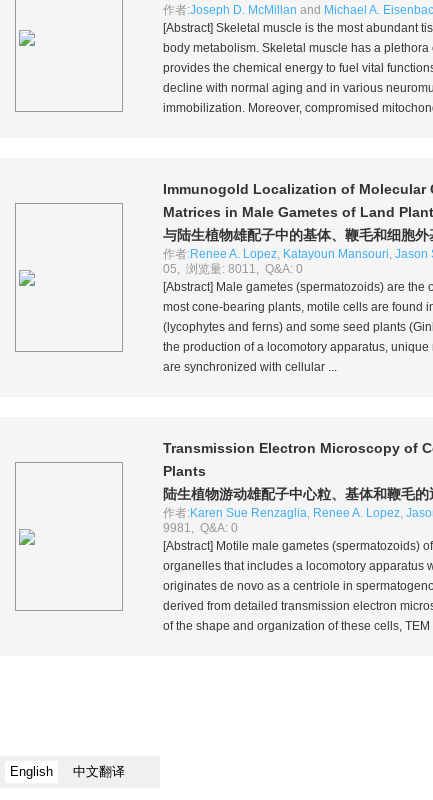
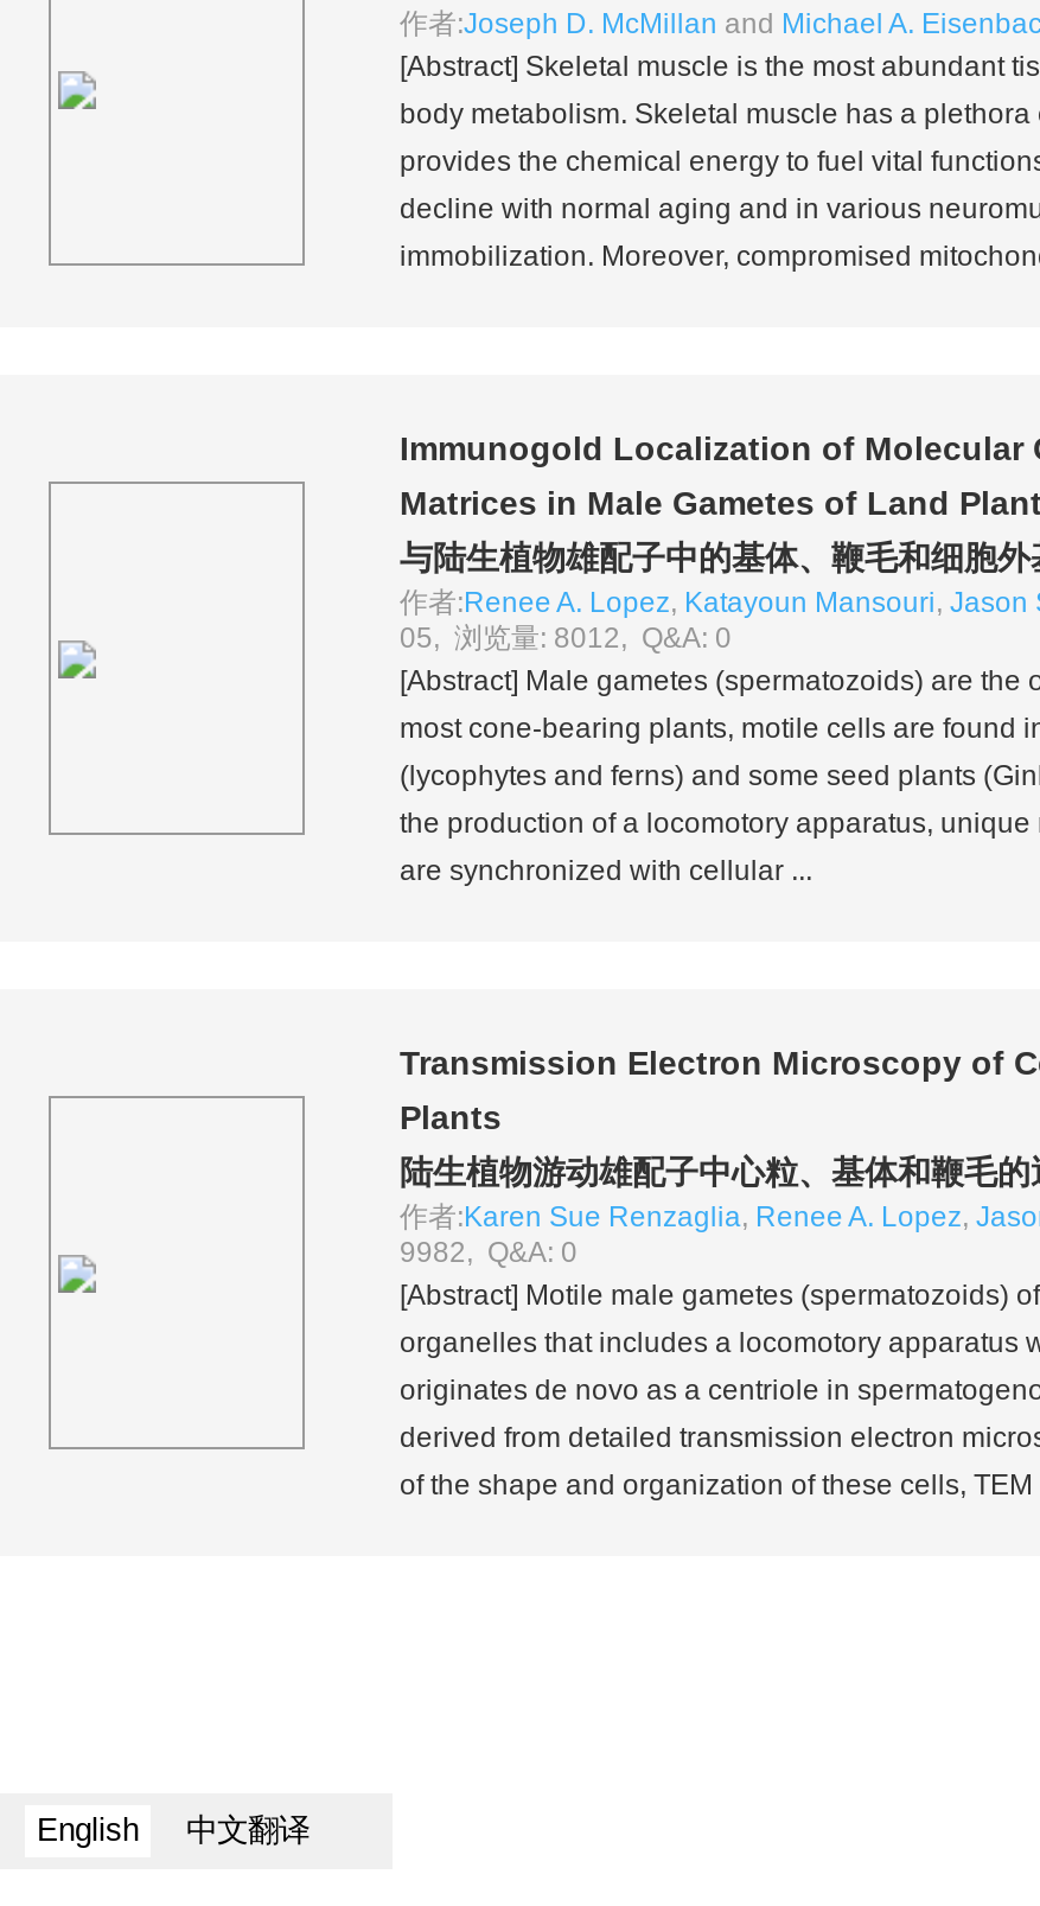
- 05, 浏览量: 8011, Q&A: 0
+ 05, 浏览量: 8012, Q&A: 0

- 9981, Q&A: 0
+ 9982, Q&A: 0
